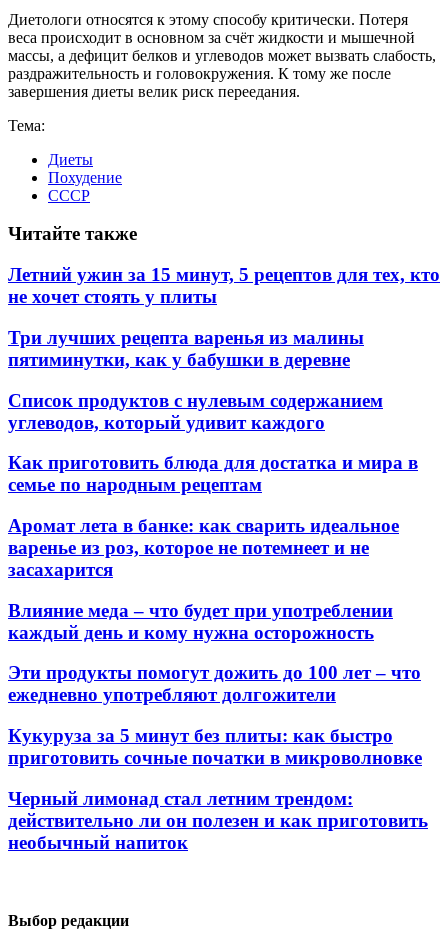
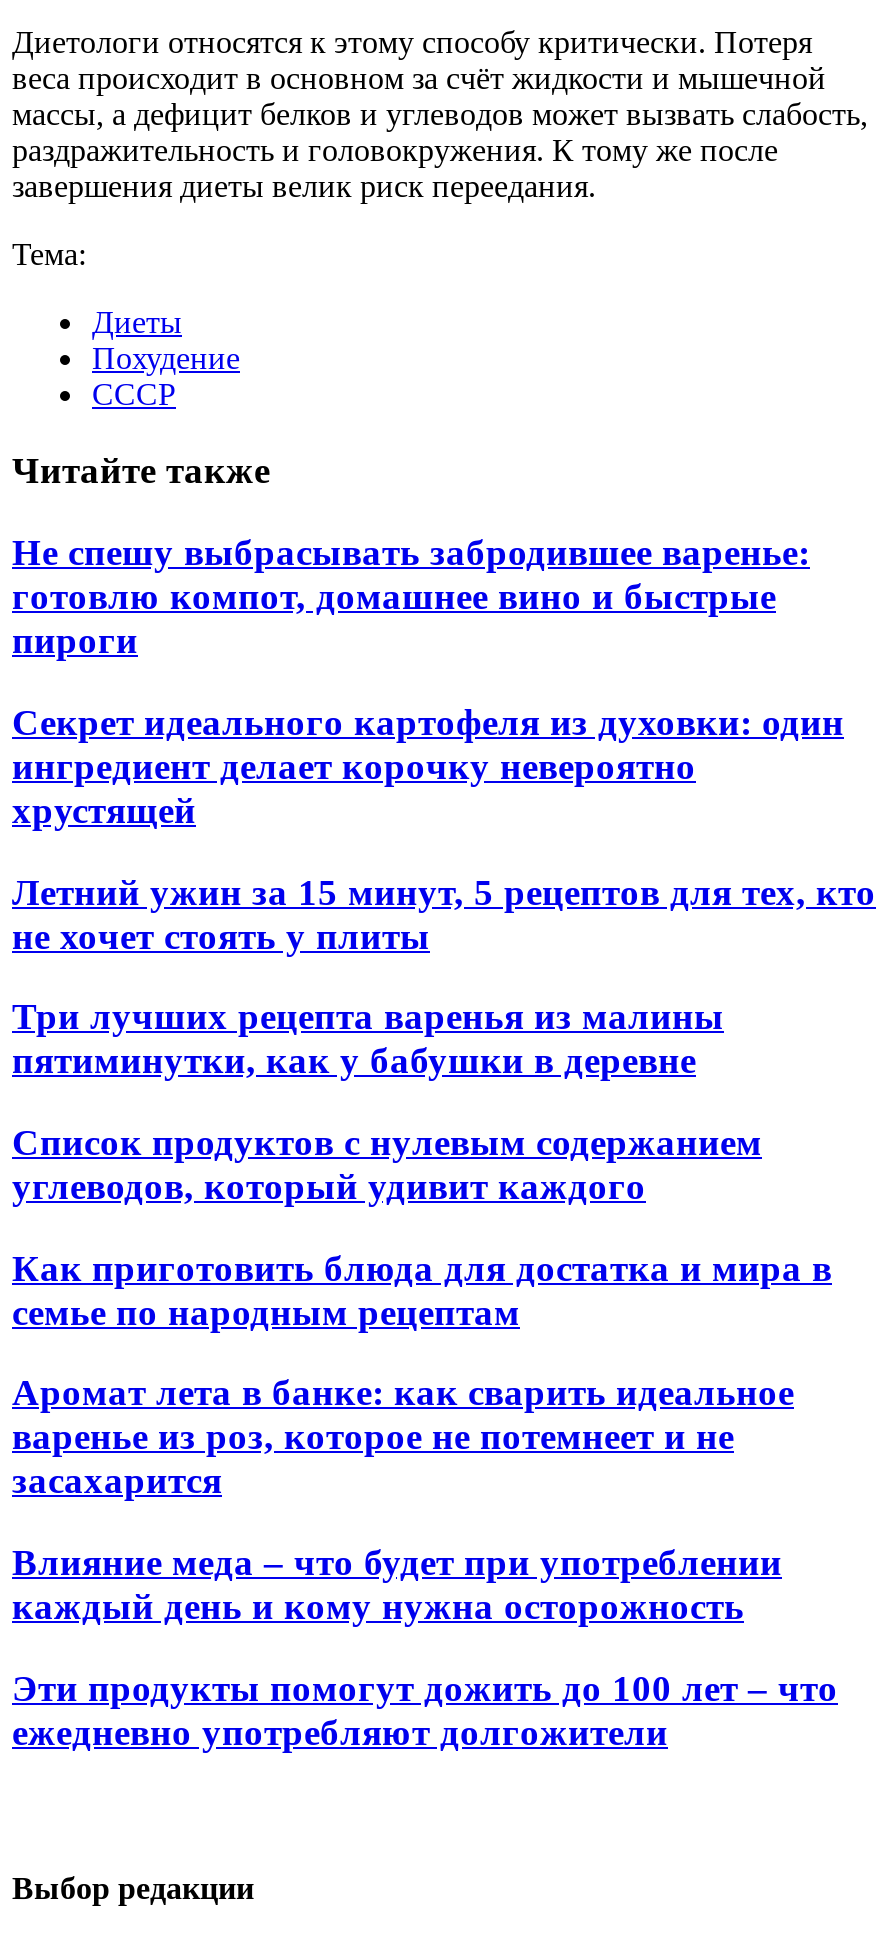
+ Не спешу выбрасывать забродившее варенье:
+ готовлю компот, домашнее вино и быстрые
+ пироги
+ Секрет идеального картофеля из духовки: один
+ ингредиент делает корочку невероятно
+ хрустящей

moved down: Летний ужин за 15 минут, 5 рецептов для тех, кто | не хочет стоять у плиты | Три лучших рецепта варенья из малины | ... | Эти продукты помогут дожить до 100 лет – что | ежедневно употребляют долгожители

- Кукуруза за 5 минут без плиты: как быстро
- приготовить сочные початки в микроволновке
- Черный лимонад стал летним трендом:
- действительно ли он полезен и как приготовить
- необычный напиток
